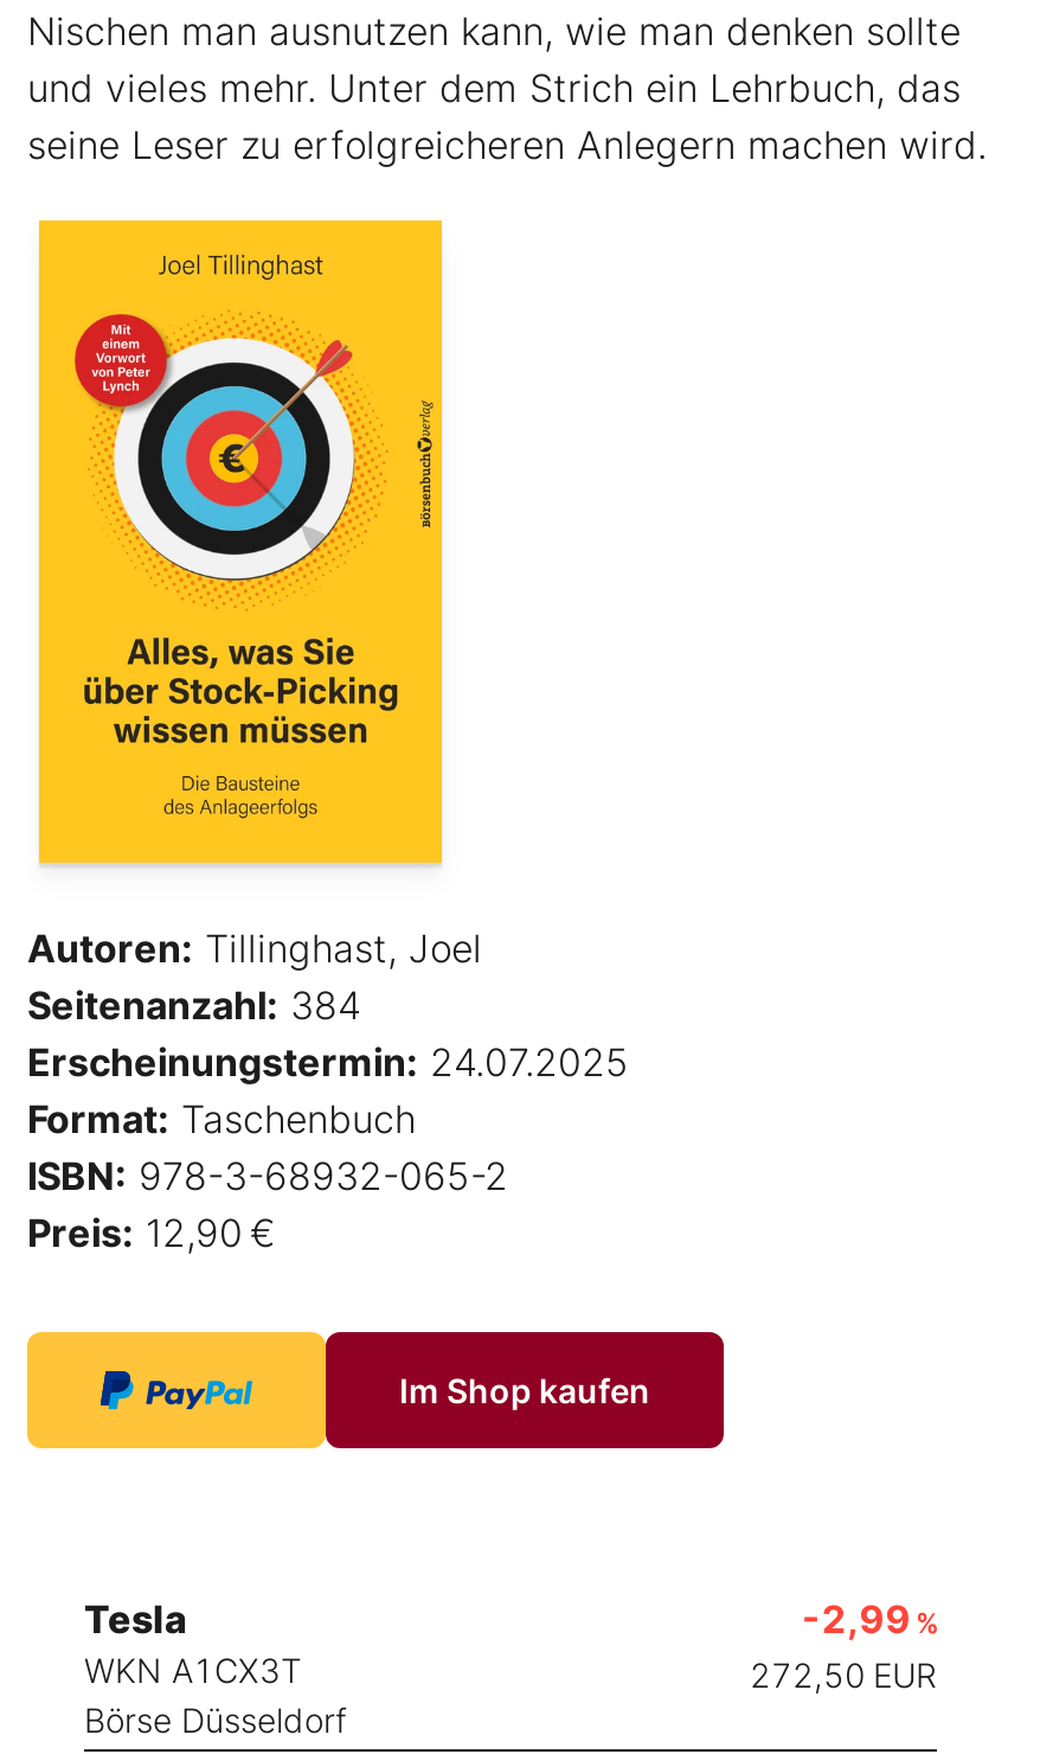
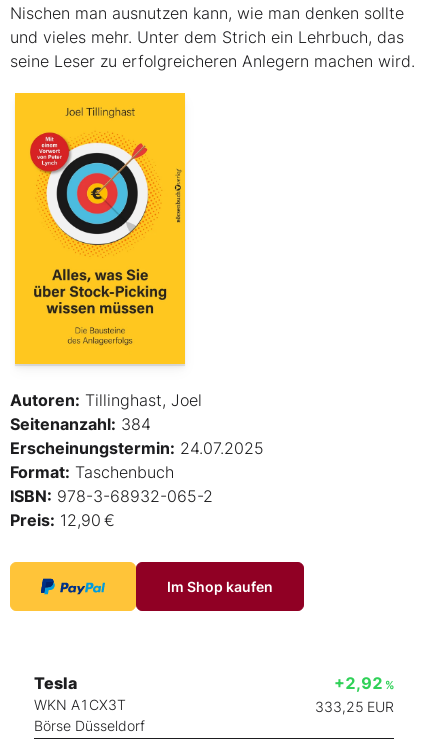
- -2,99 %
+ +2,92 %

- 272,50 EUR
+ 333,25 EUR
